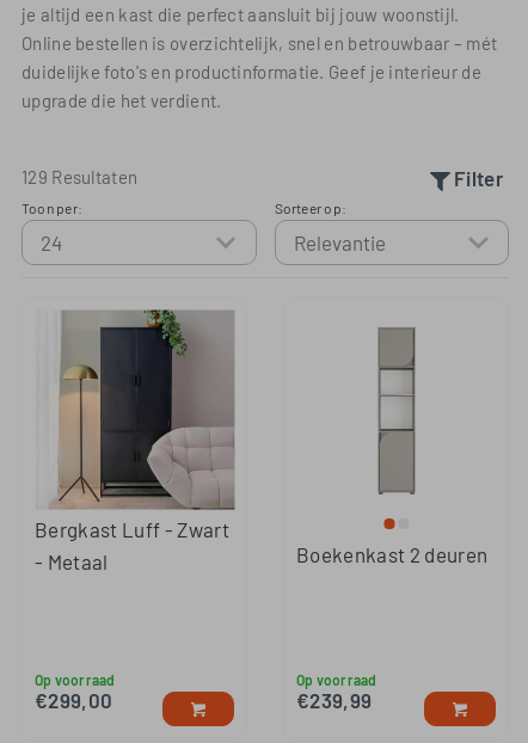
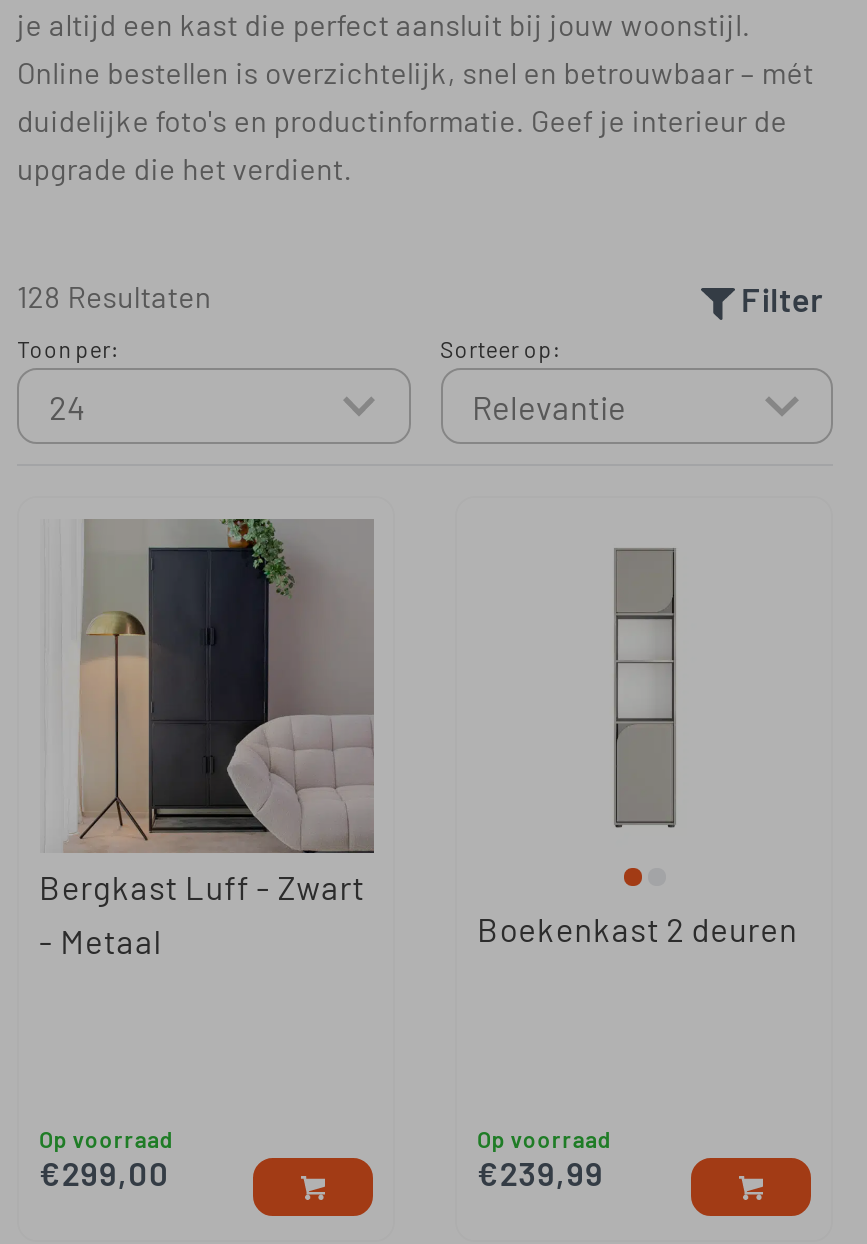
- 129 Resultaten
+ 128 Resultaten
